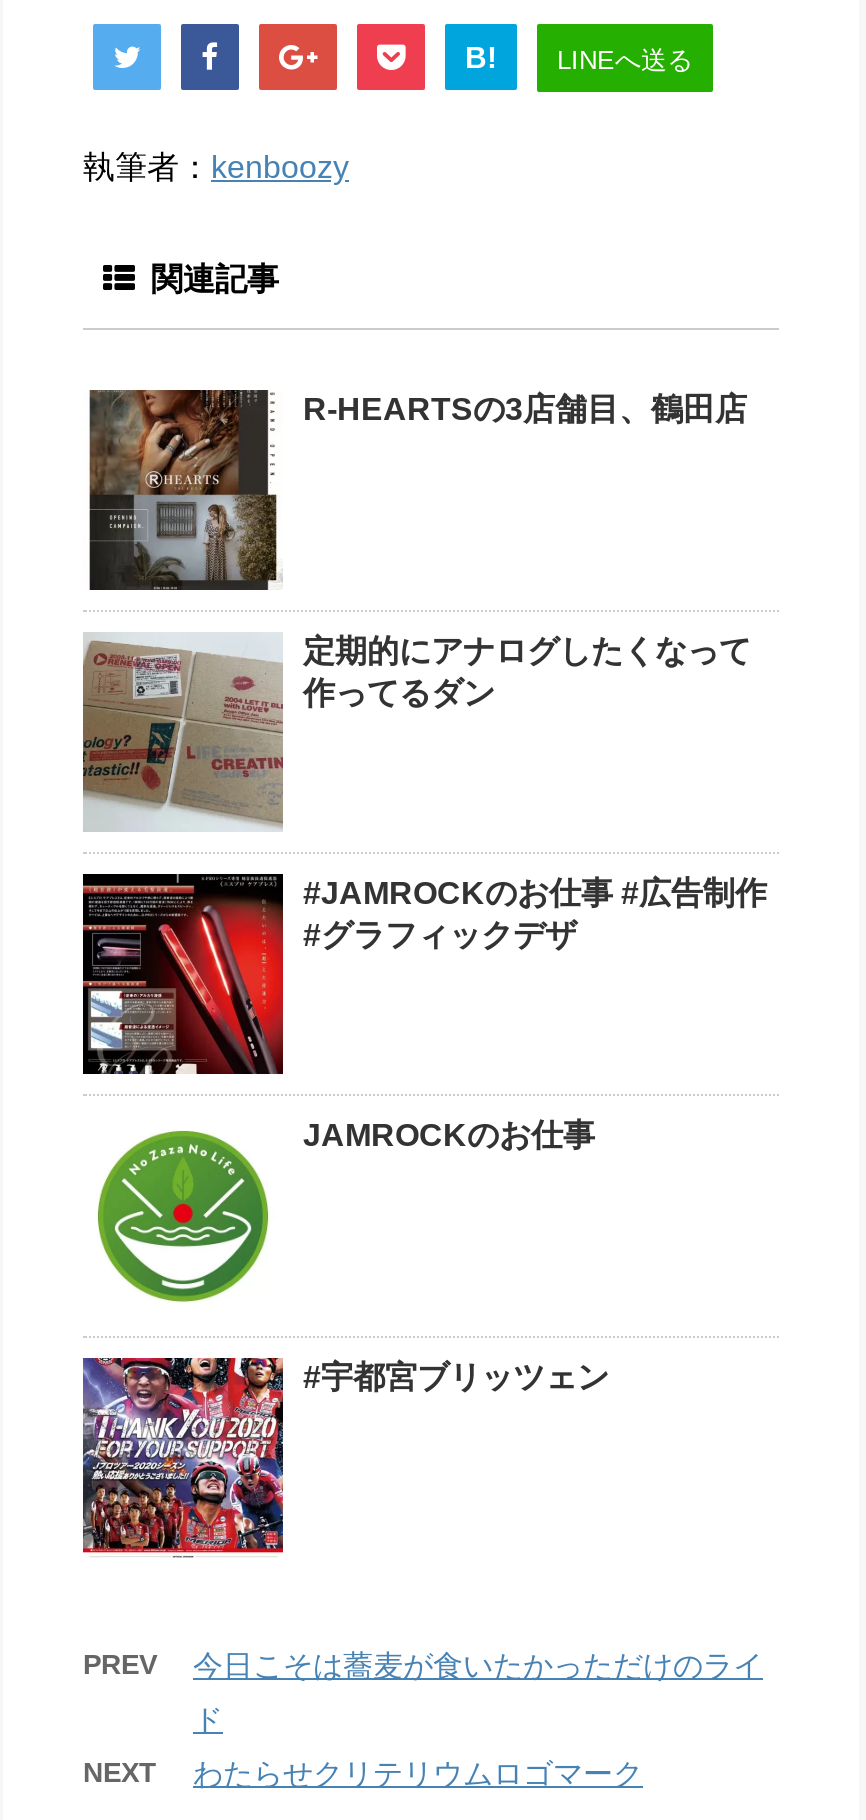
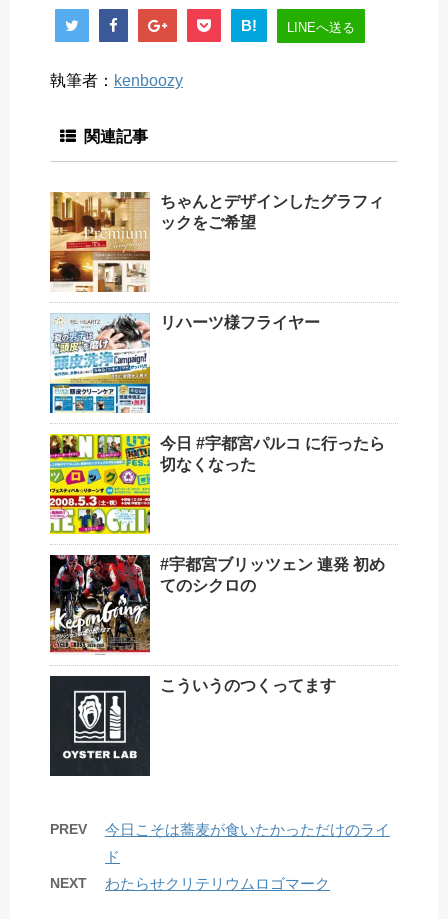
- [image]
- R-HEARTSの3店舗目、鶴田店
+ [image]
+ ちゃんとデザインしたグラフィ
+ ックをご希望

- [image]
- 定期的にアナログしたくなって
- 作ってるダン
+ [image]
+ リハーツ様フライヤー

- [image]
- #JAMROCKのお仕事 #広告制作
- #グラフィックデザ
+ [image]
+ 今日 #宇都宮パルコ に行ったら
+ 切なくなった

- [image]
- JAMROCKのお仕事
+ [image]
+ #宇都宮ブリッツェン 連発 初め
+ てのシクロの

- [image]
- #宇都宮ブリッツェン
+ [image]
+ こういうのつくってます
